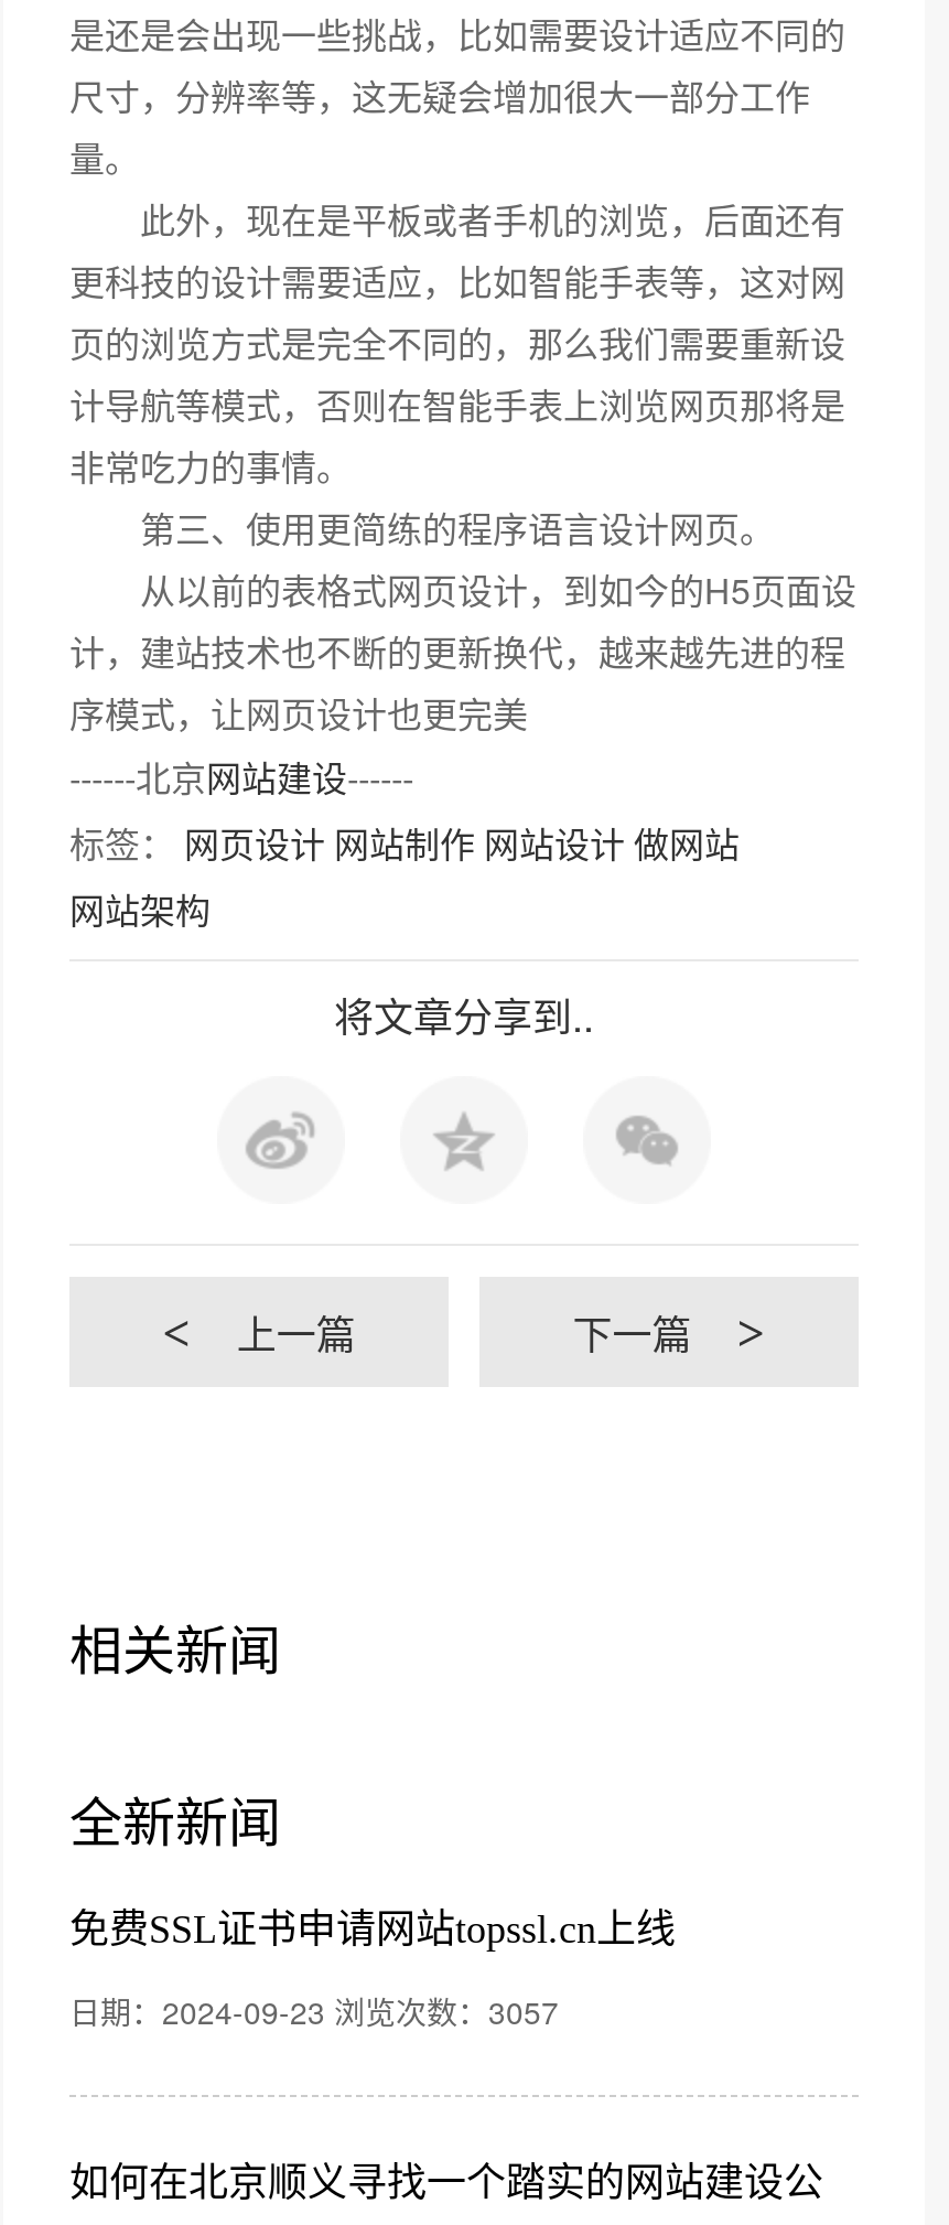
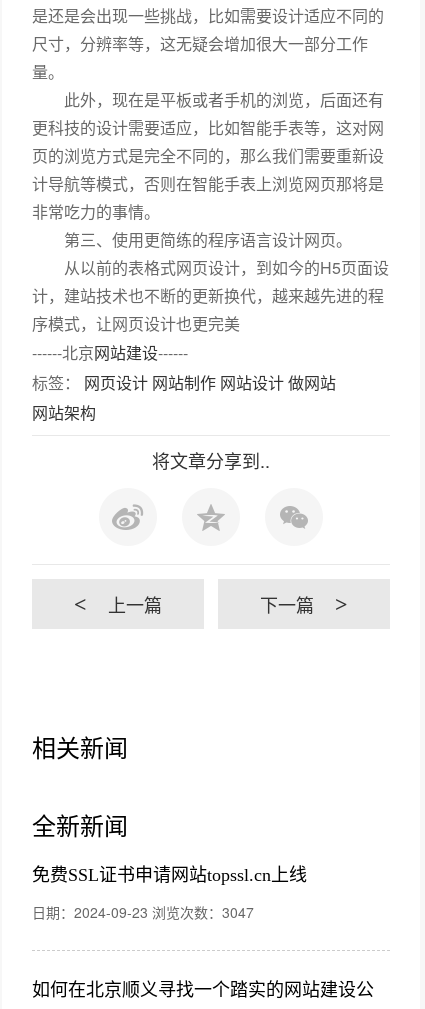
- 日期：2024-09-23 浏览次数：3057
+ 日期：2024-09-23 浏览次数：3047
